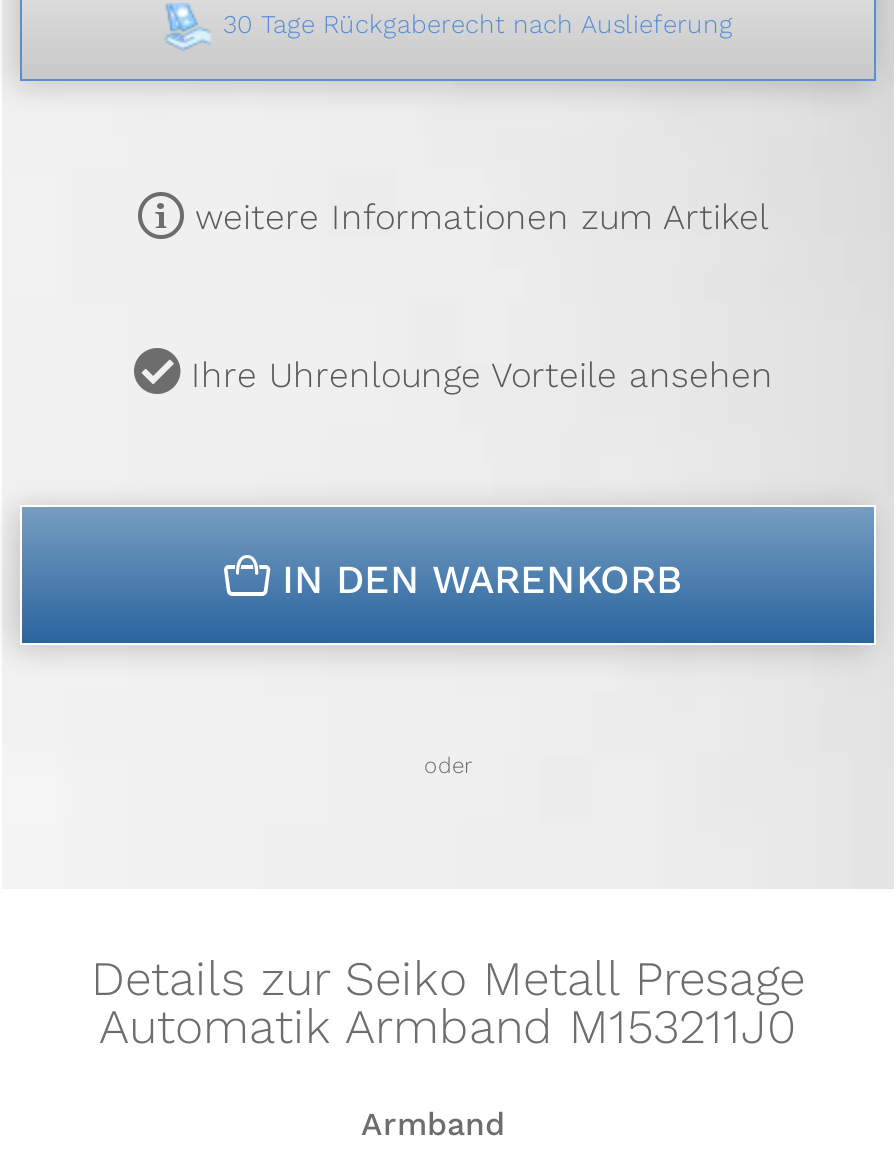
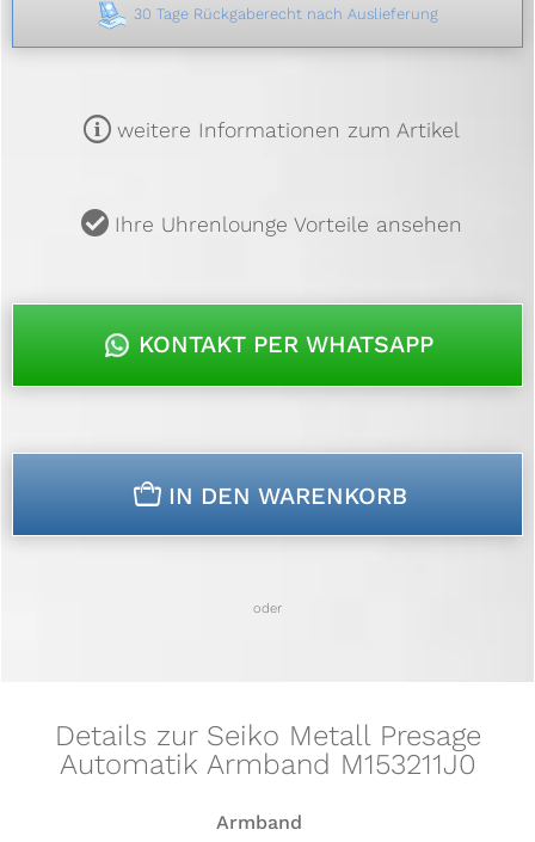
+ KONTAKT PER WHATSAPP
